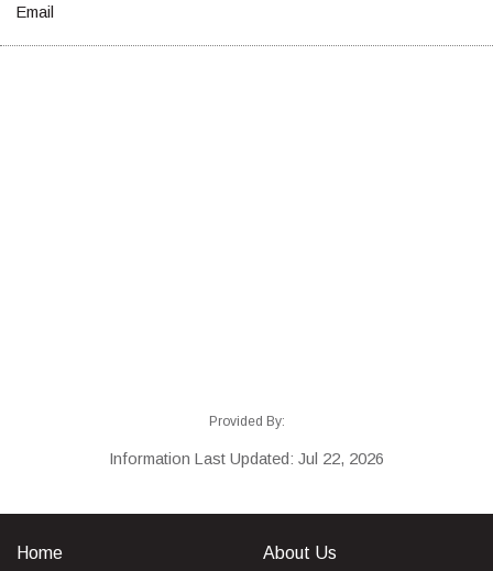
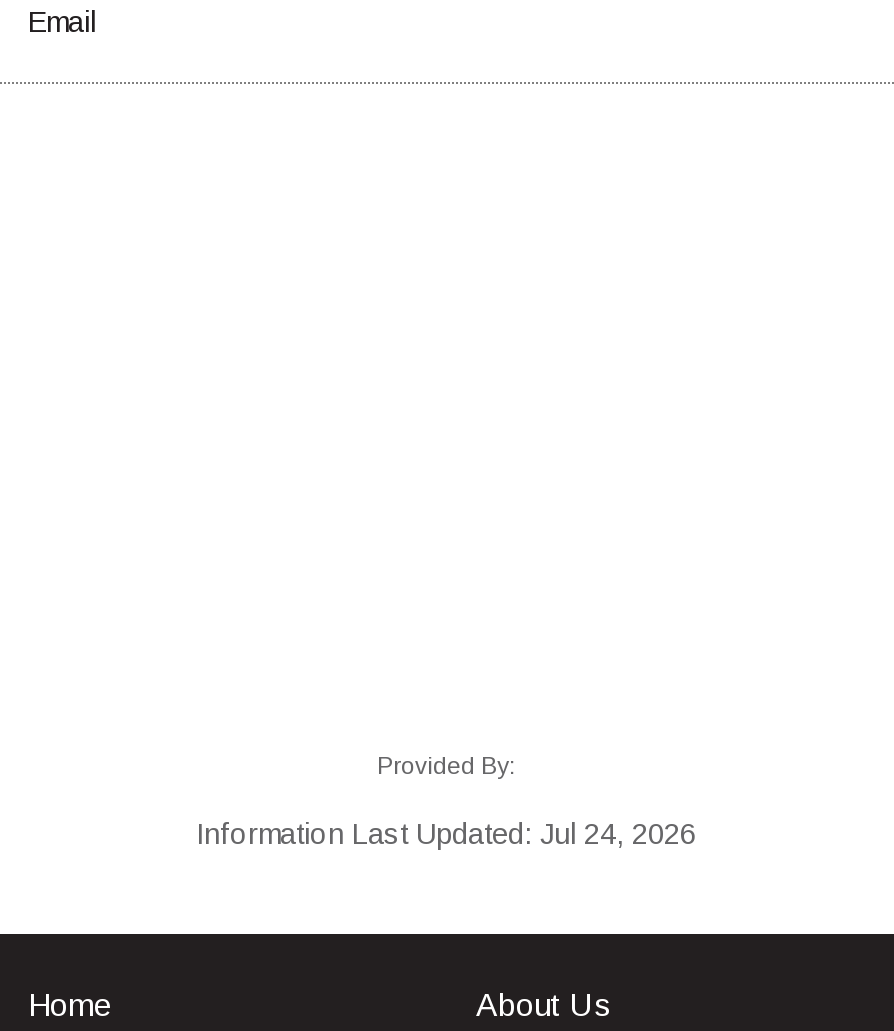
- Information Last Updated: Jul 22, 2026
+ Information Last Updated: Jul 24, 2026
